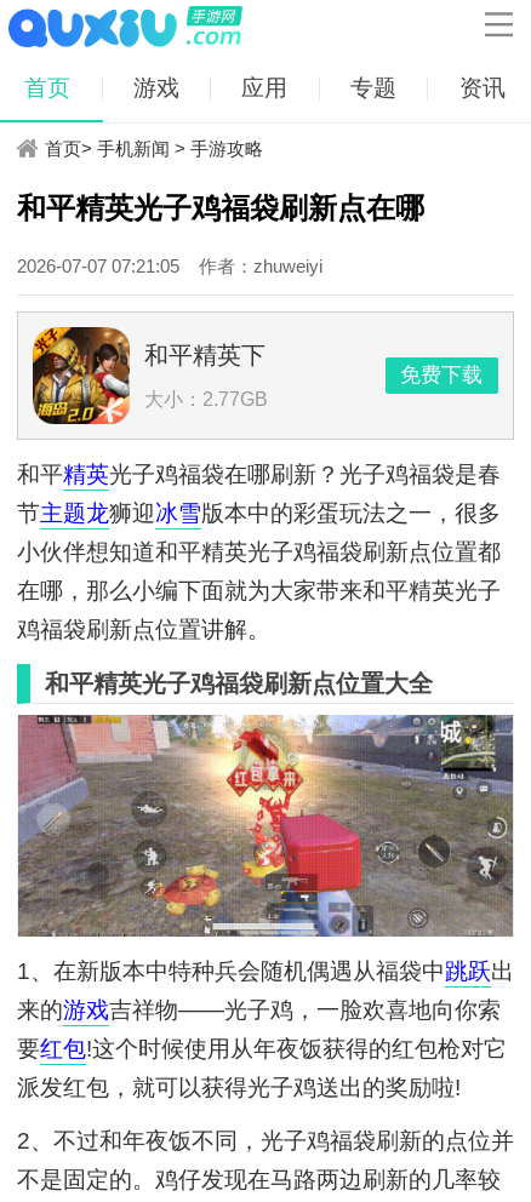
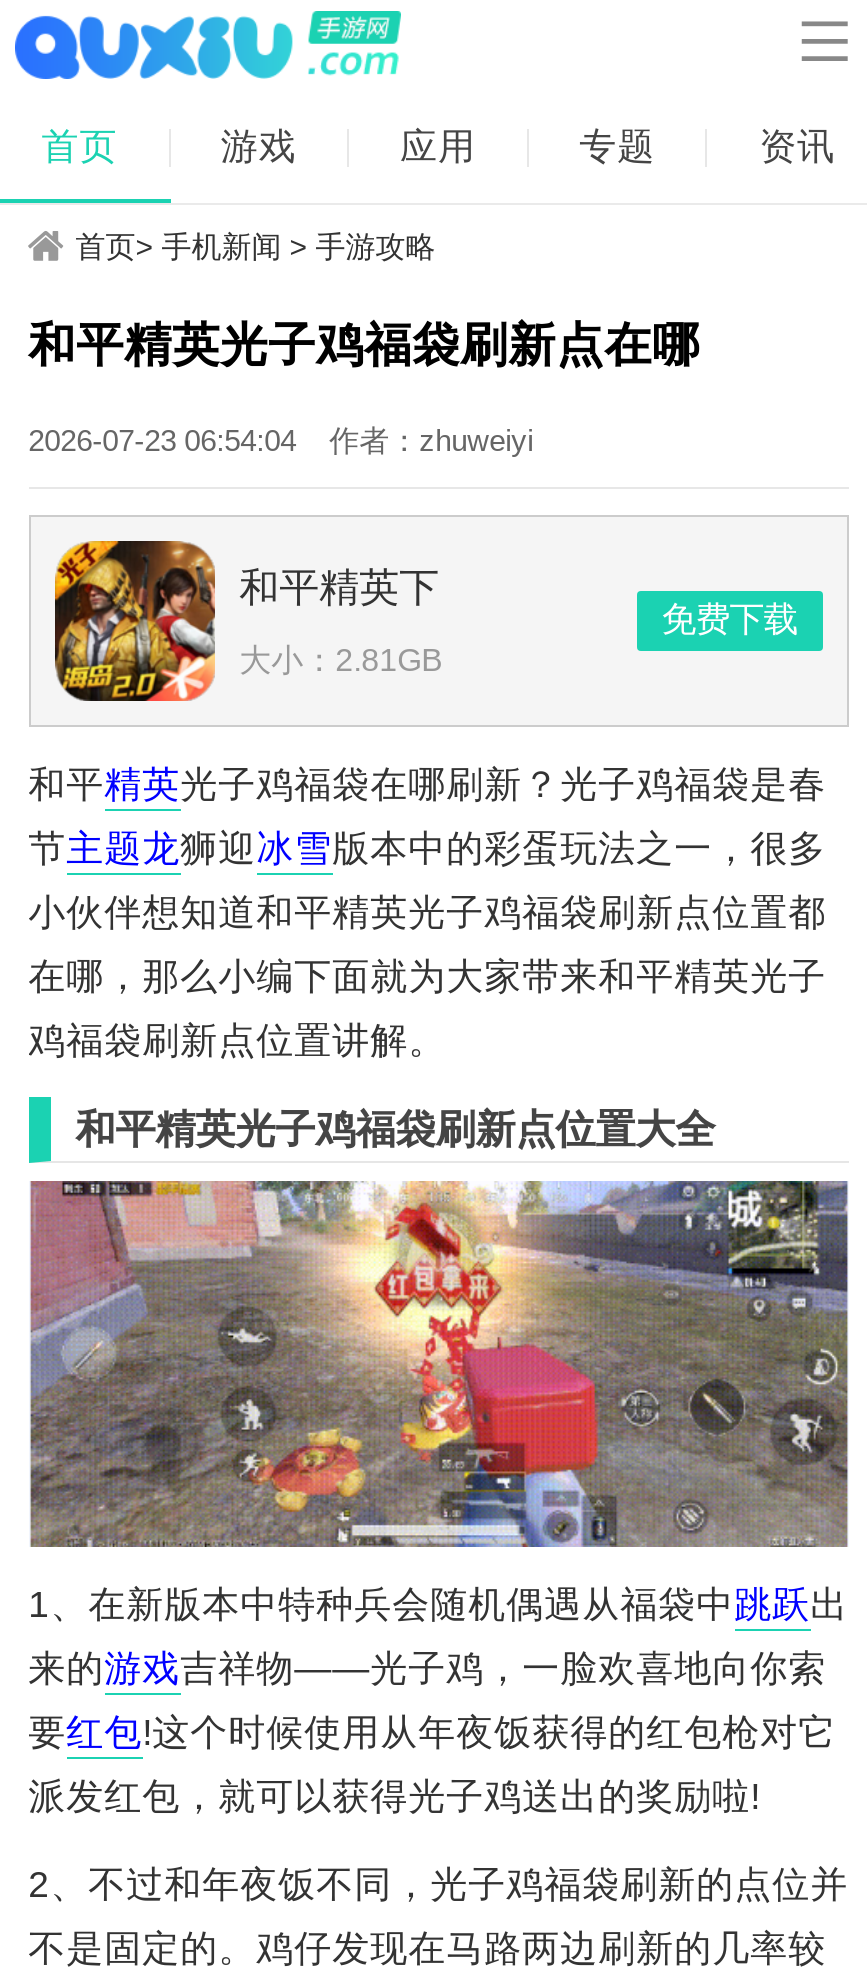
- 2026-07-07 07:21:05 作者：zhuweiyi
+ 2026-07-23 06:54:04 作者：zhuweiyi

- 大小：2.77GB
+ 大小：2.81GB
